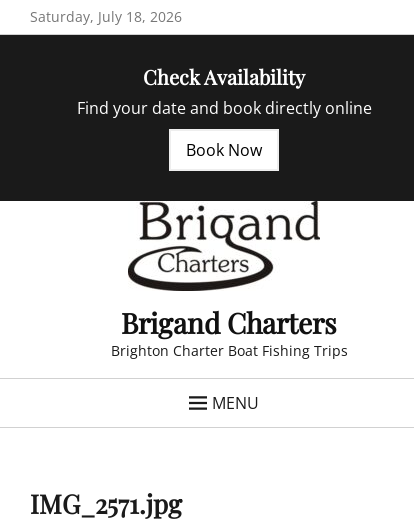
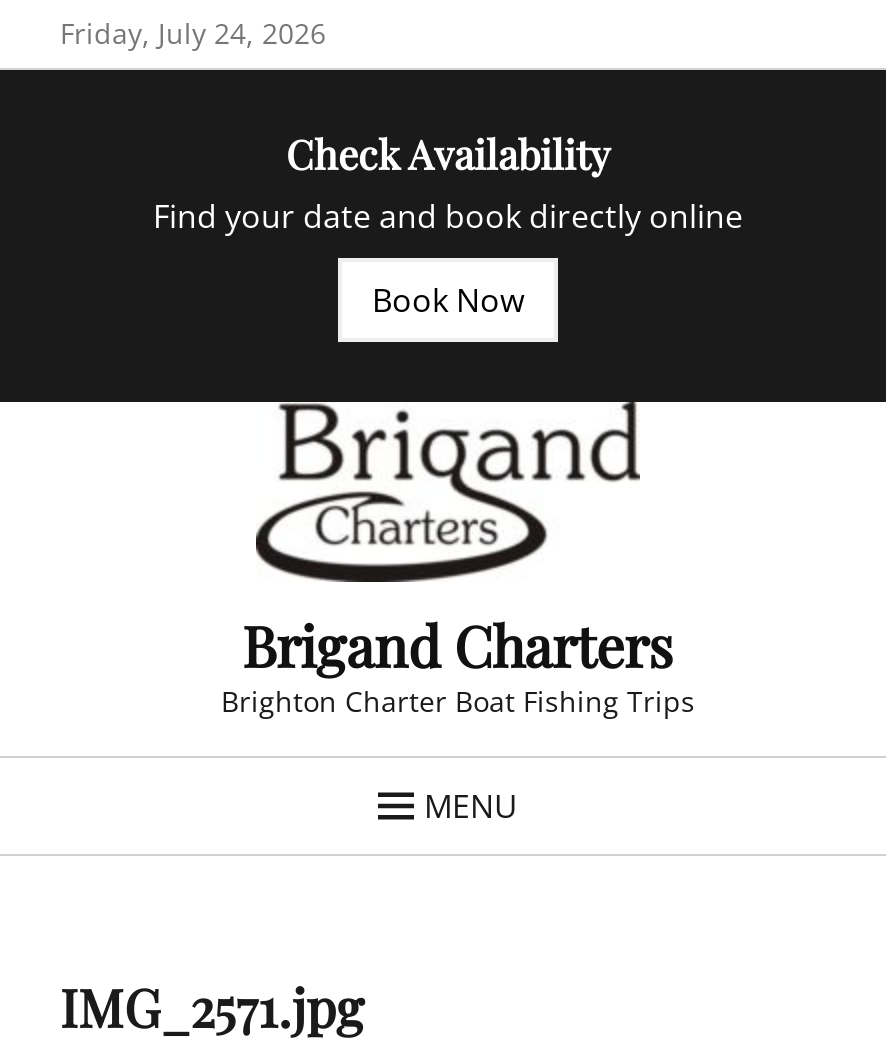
- Saturday, July 18, 2026
+ Friday, July 24, 2026
